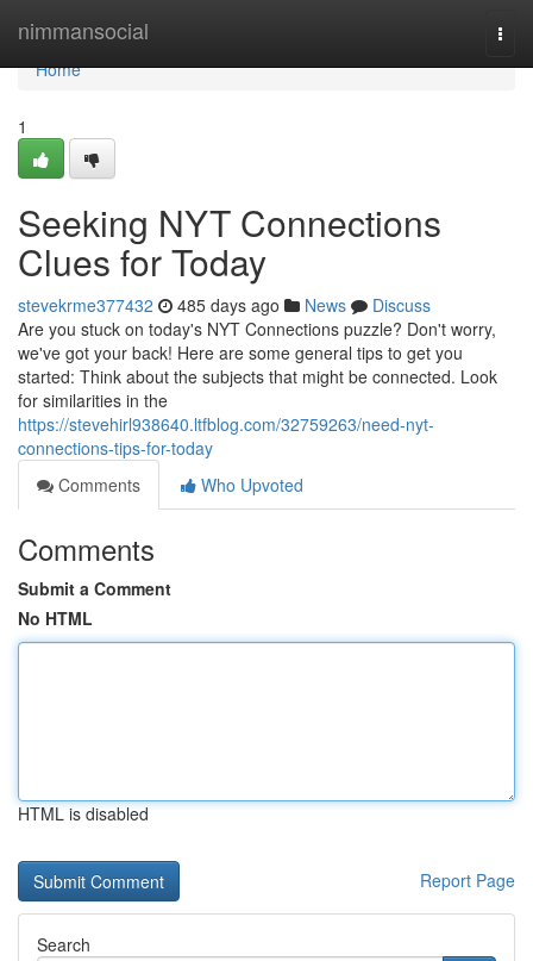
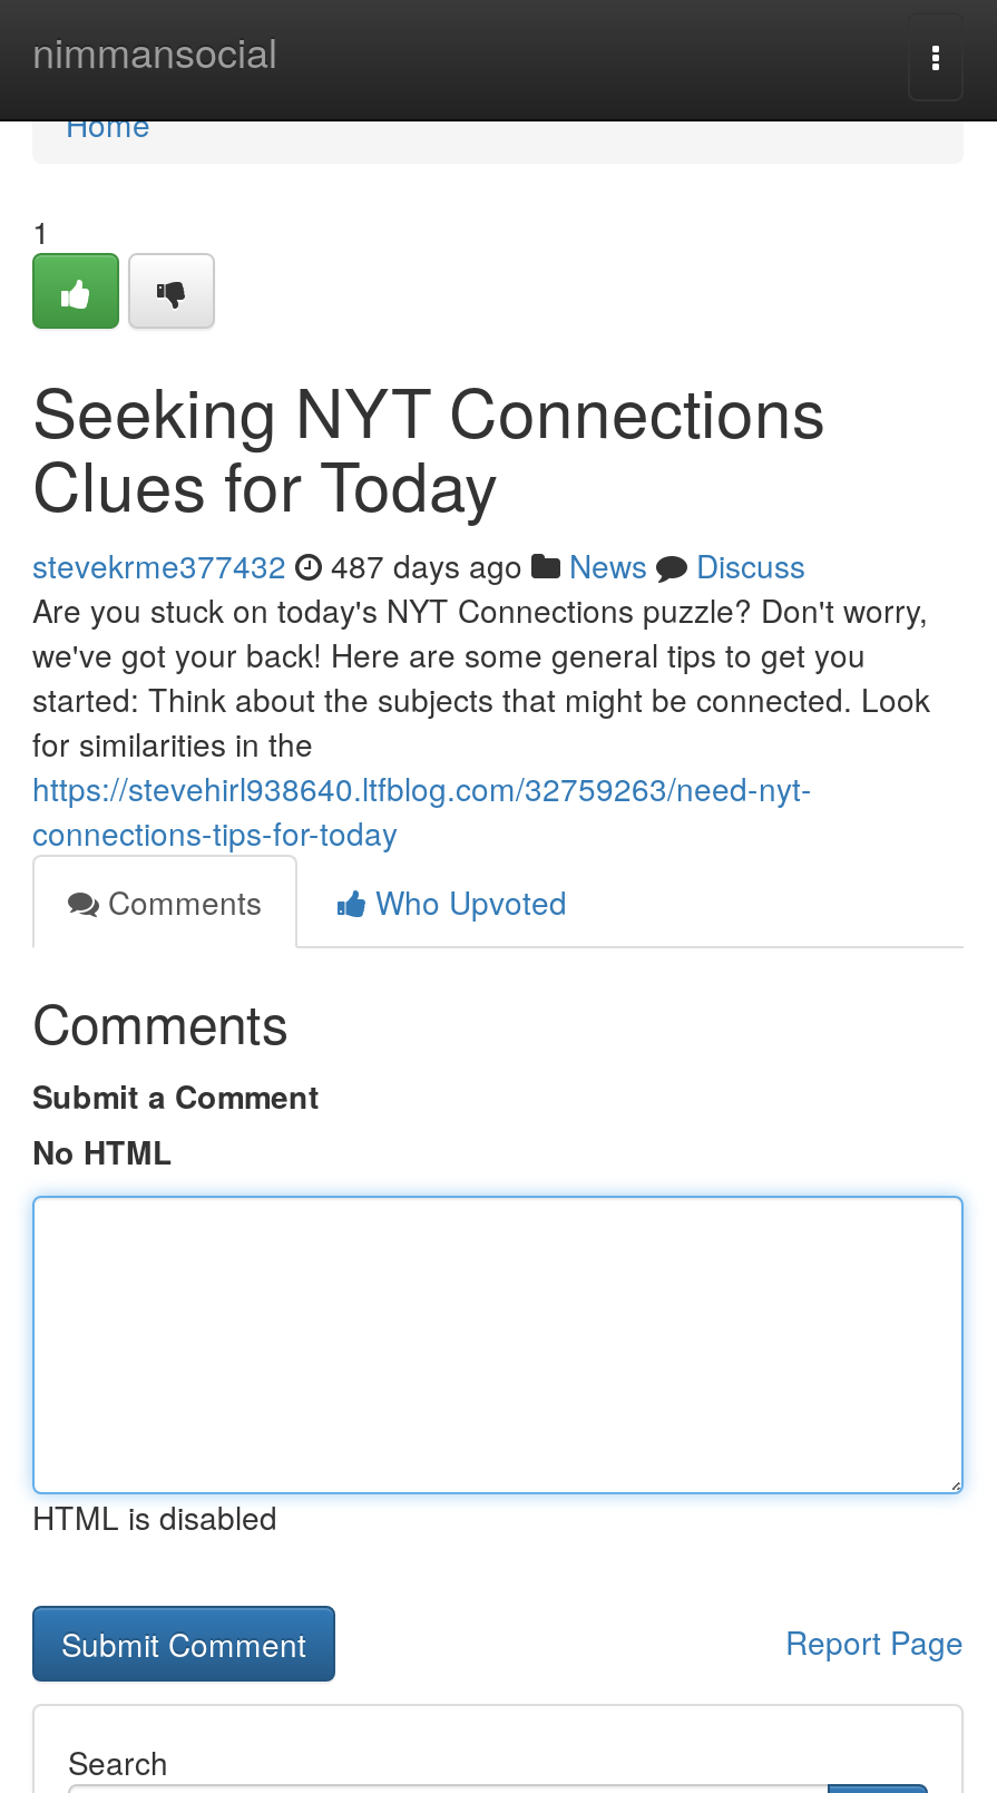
- stevekrme377432 485 days ago News Discuss
+ stevekrme377432 487 days ago News Discuss
